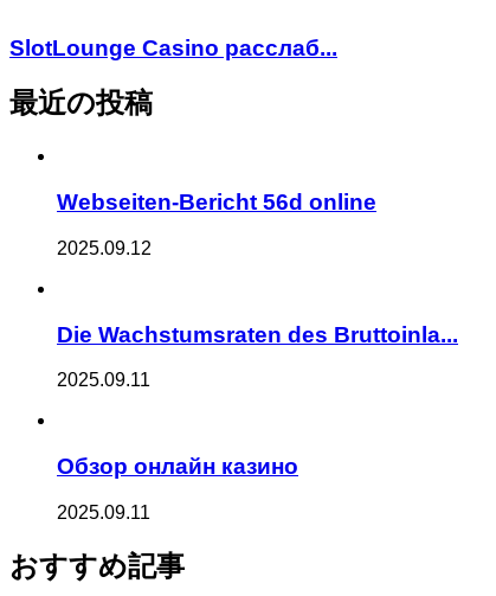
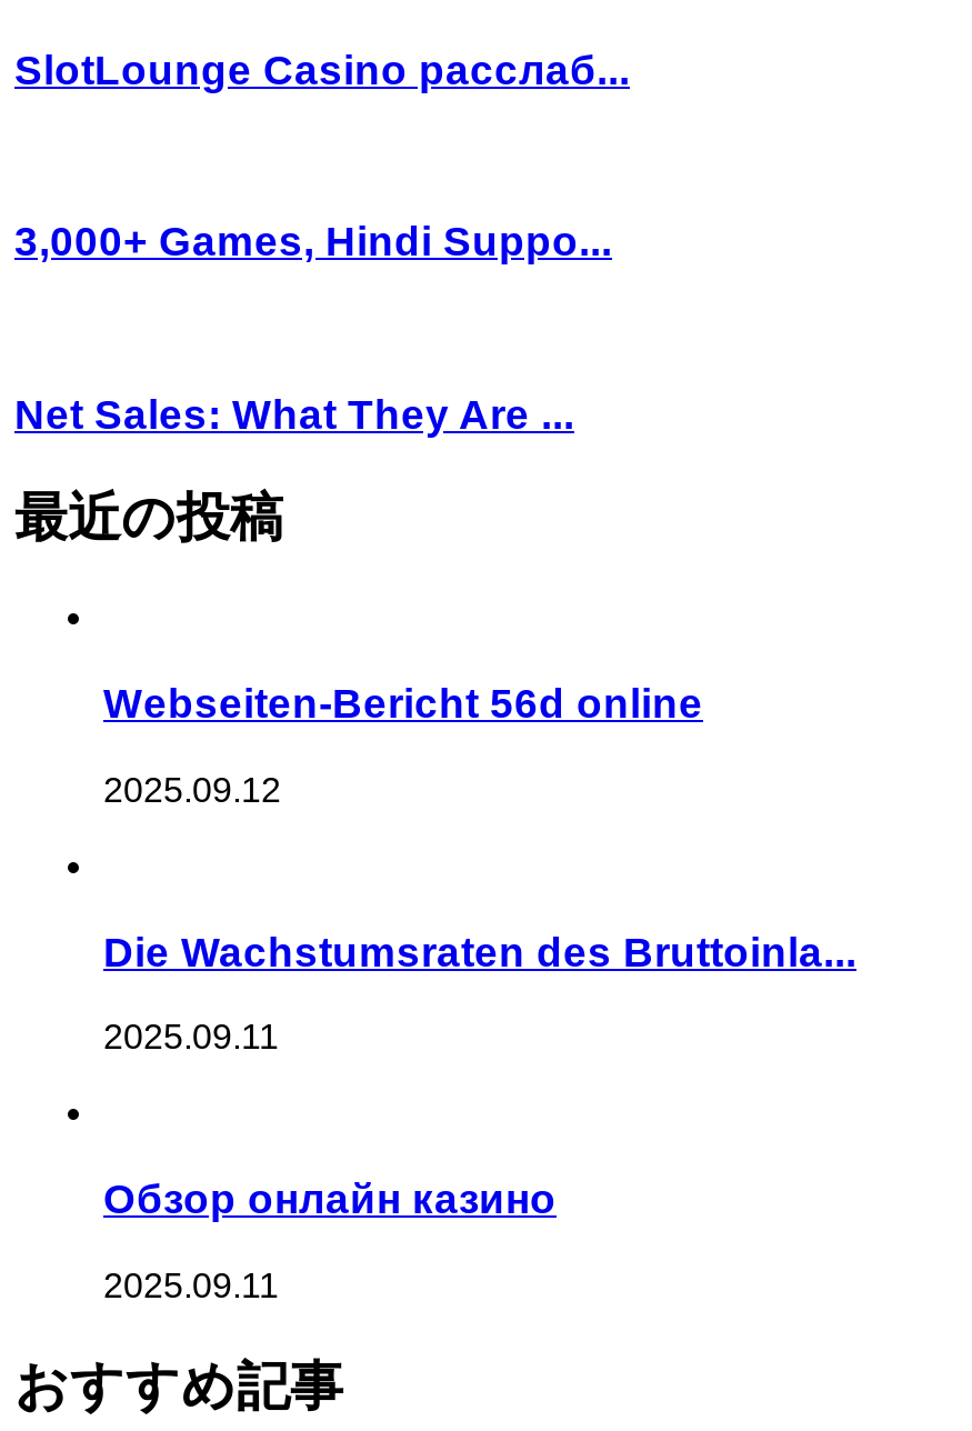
+ 3,000+ Games, Hindi Suppo...

+ Net Sales: What They Are ...
